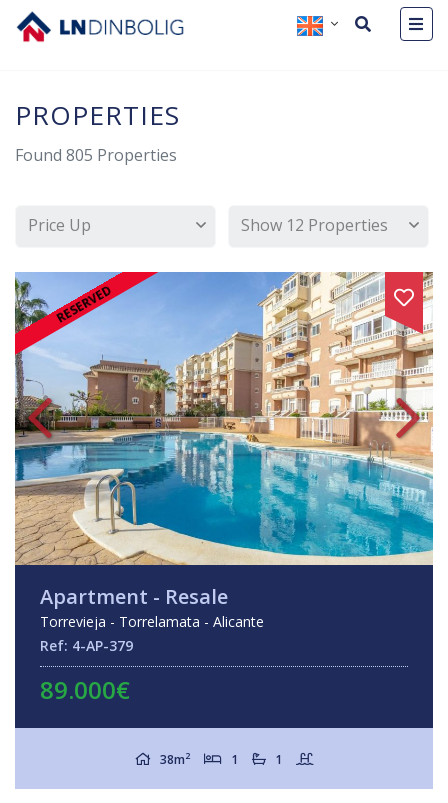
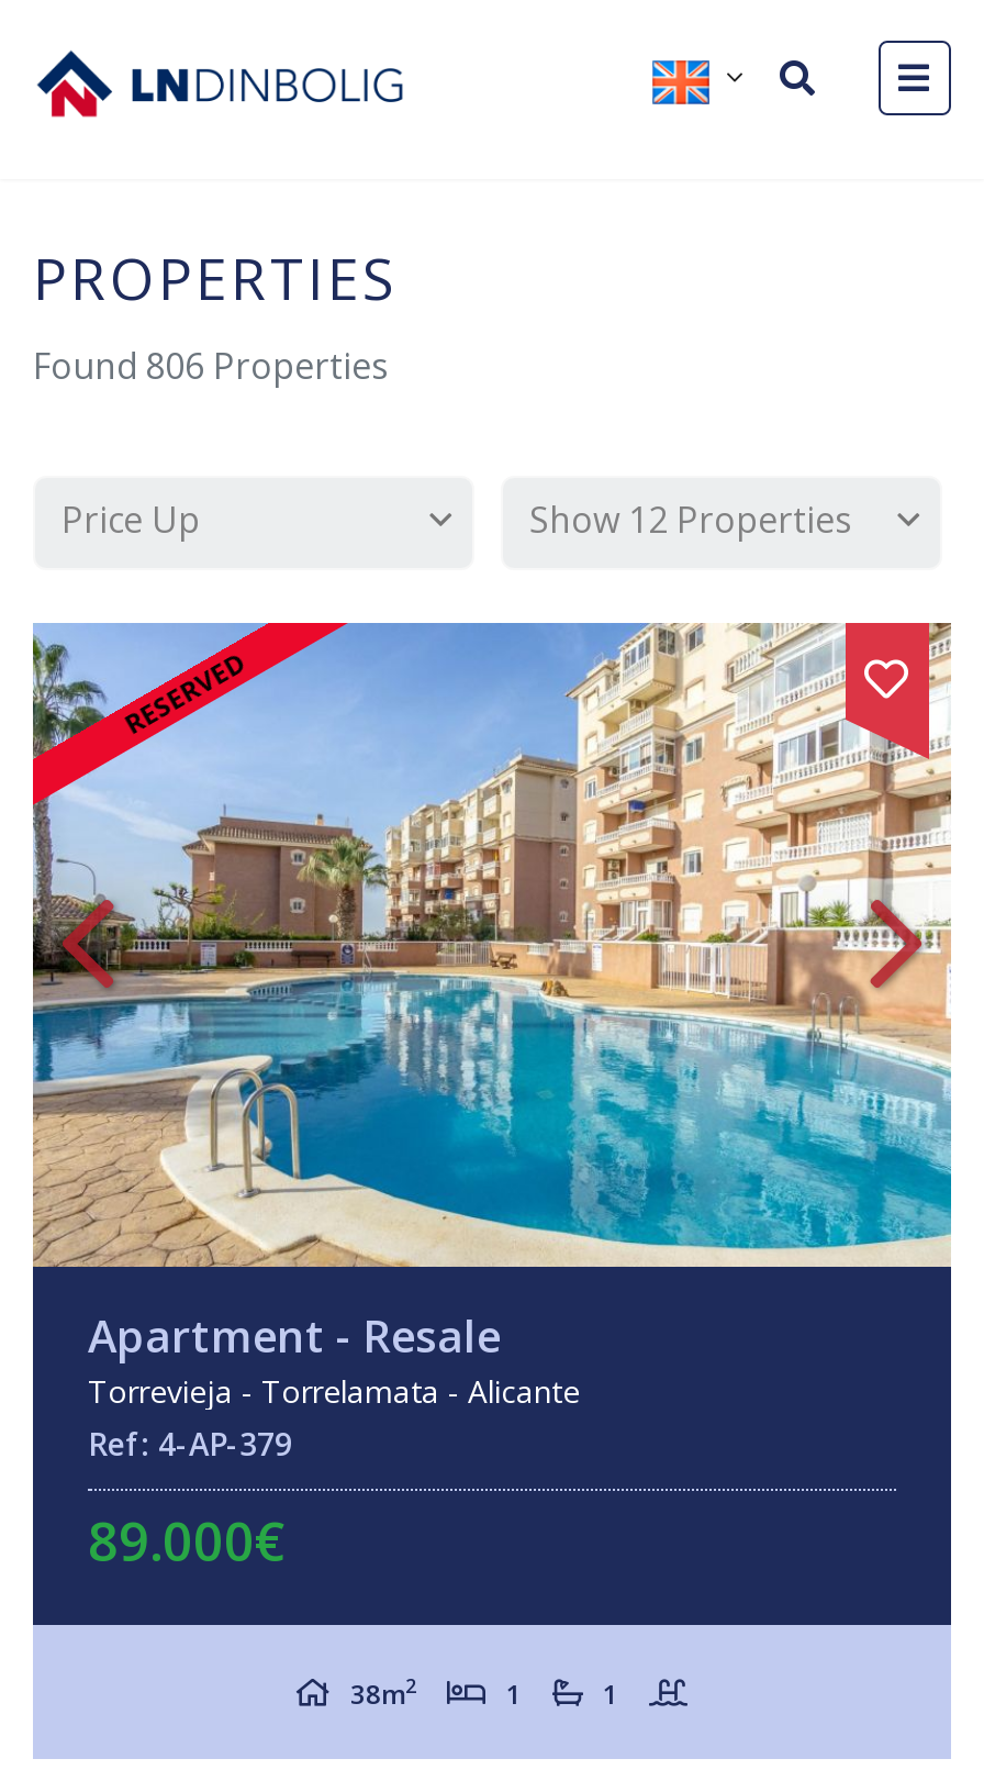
- Found 805 Properties
+ Found 806 Properties
